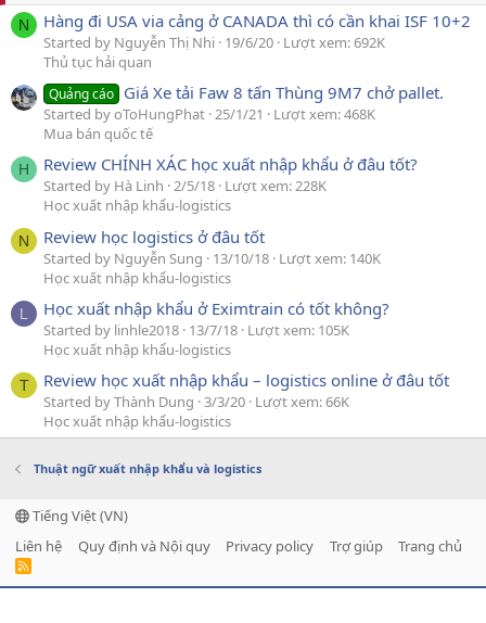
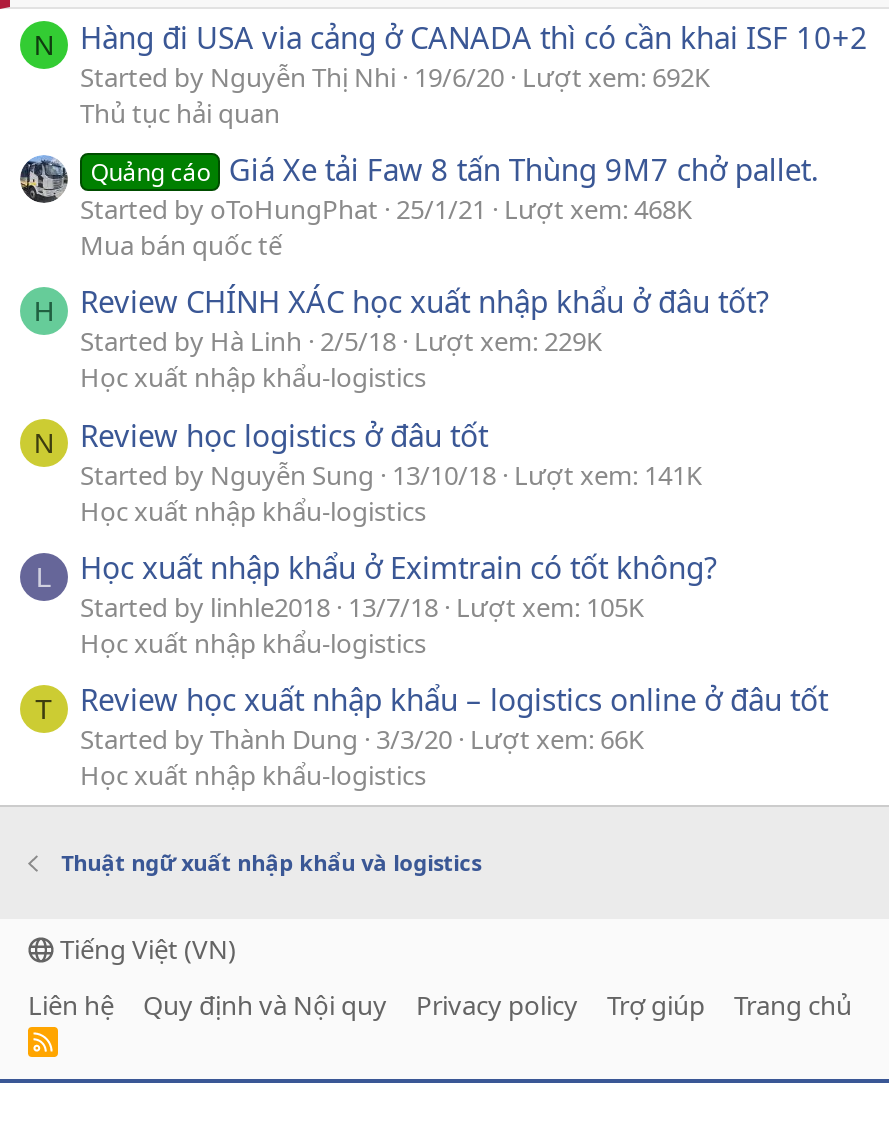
- Started by Hà Linh 2/5/18 Lượt xem: 228K
+ Started by Hà Linh 2/5/18 Lượt xem: 229K

- Started by Nguyễn Sung 13/10/18 Lượt xem: 140K
+ Started by Nguyễn Sung 13/10/18 Lượt xem: 141K
